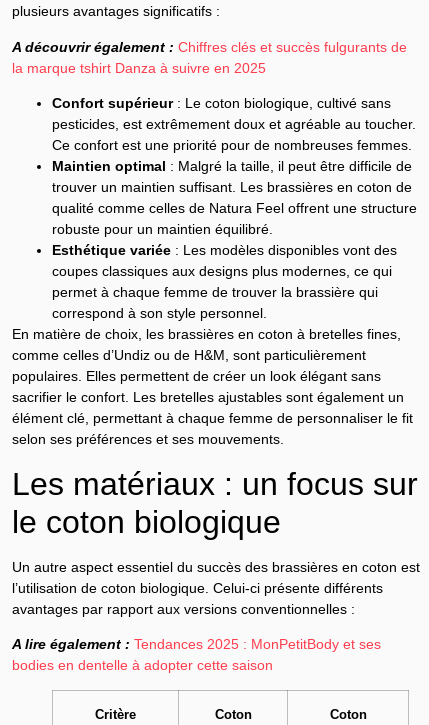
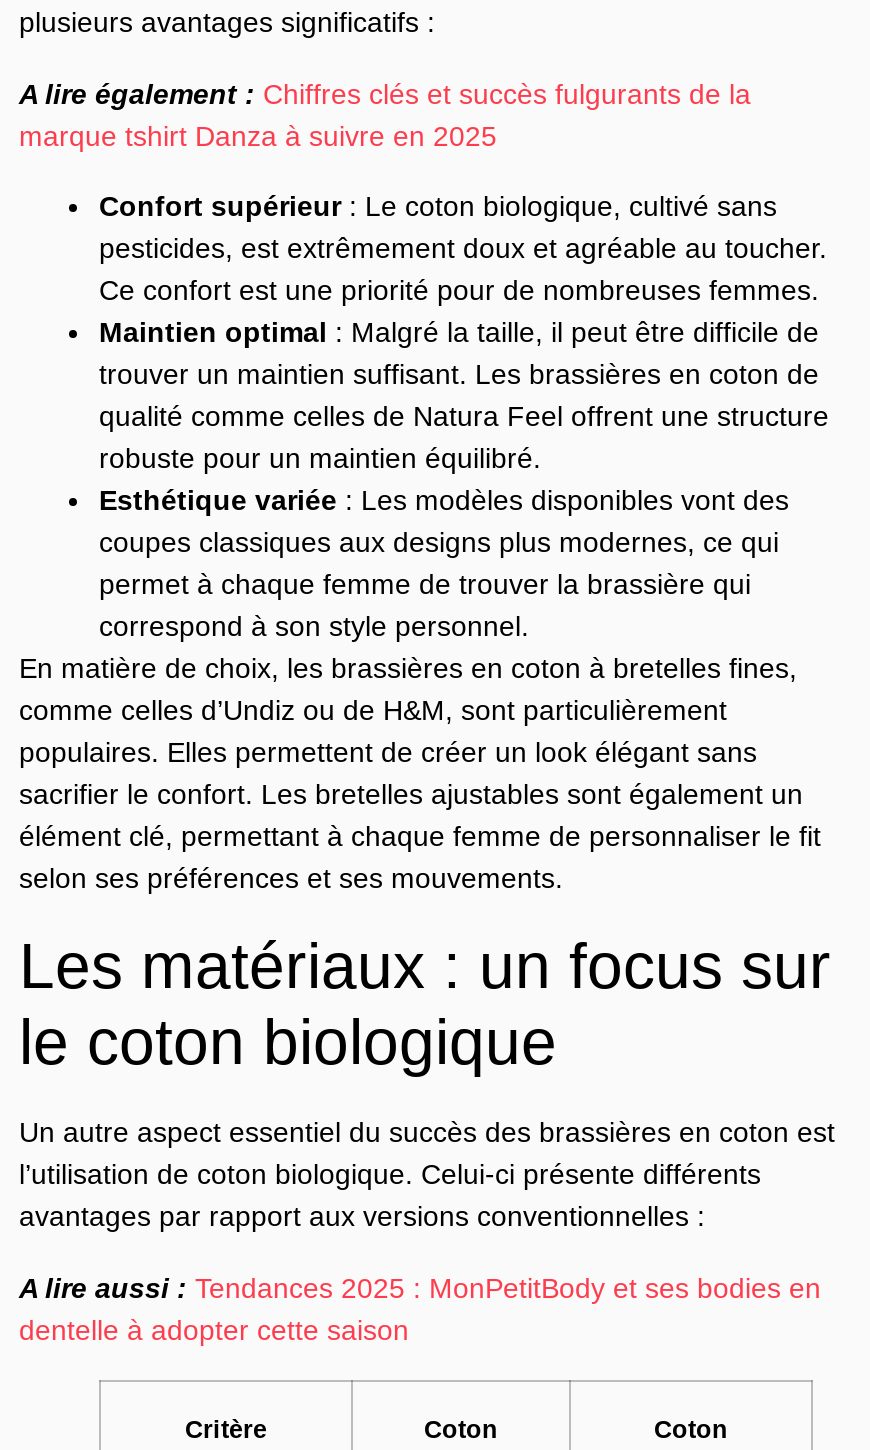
- A découvrir également : Chiffres clés et succès fulgurants de
- la marque tshirt Danza à suivre en 2025
+ A lire également : Chiffres clés et succès fulgurants de la
+ marque tshirt Danza à suivre en 2025

- A lire également : Tendances 2025 : MonPetitBody et ses
- bodies en dentelle à adopter cette saison
+ A lire aussi : Tendances 2025 : MonPetitBody et ses bodies en
+ dentelle à adopter cette saison
